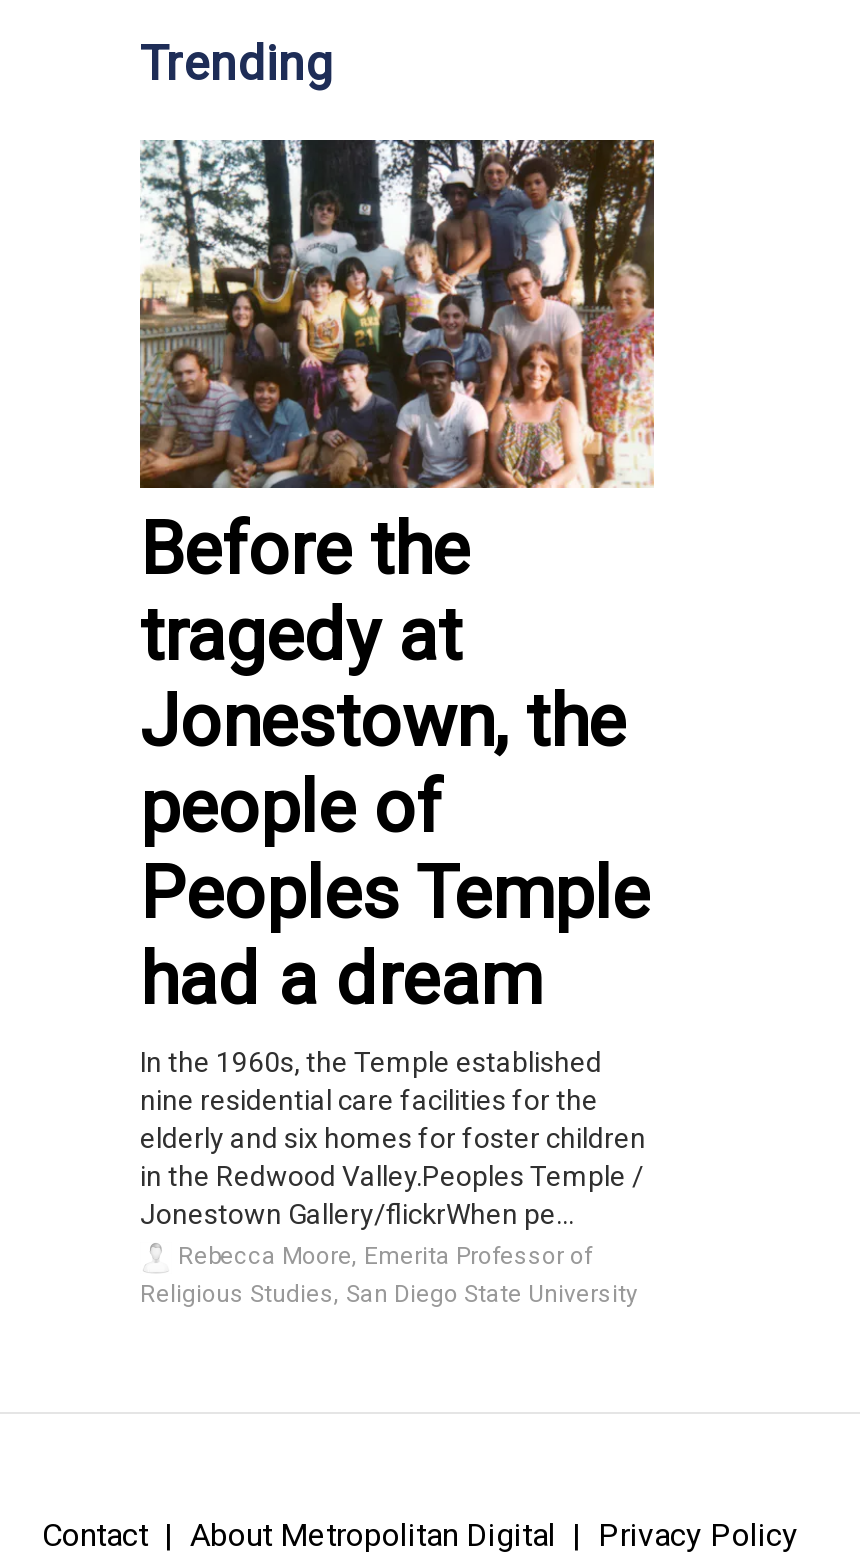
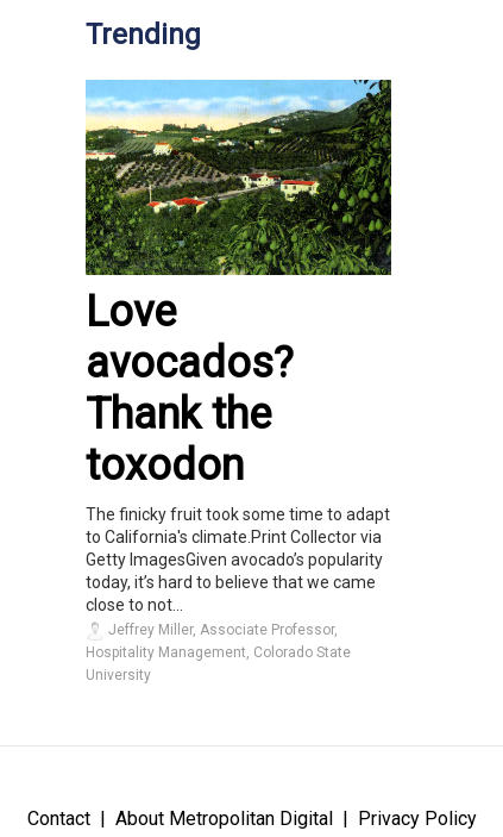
- [image]
- Before the
- tragedy at
- Jonestown, the
- people of
- Peoples Temple
- had a dream
- In the 1960s, the Temple established
- nine residential care facilities for the
- elderly and six homes for foster children
- in the Redwood Valley.Peoples Temple /
- Jonestown Gallery/flickrWhen pe...
- Rebecca Moore, Emerita Professor of
- Religious Studies, San Diego State University
+ [image]
+ Love
+ avocados?
+ Thank the
+ toxodon
+ The finicky fruit took some time to adapt
+ to California's climate.Print Collector via
+ Getty ImagesGiven avocado’s popularity
+ today, it’s hard to believe that we came
+ close to not...
+ Jeffrey Miller, Associate Professor,
+ Hospitality Management, Colorado State
+ University
